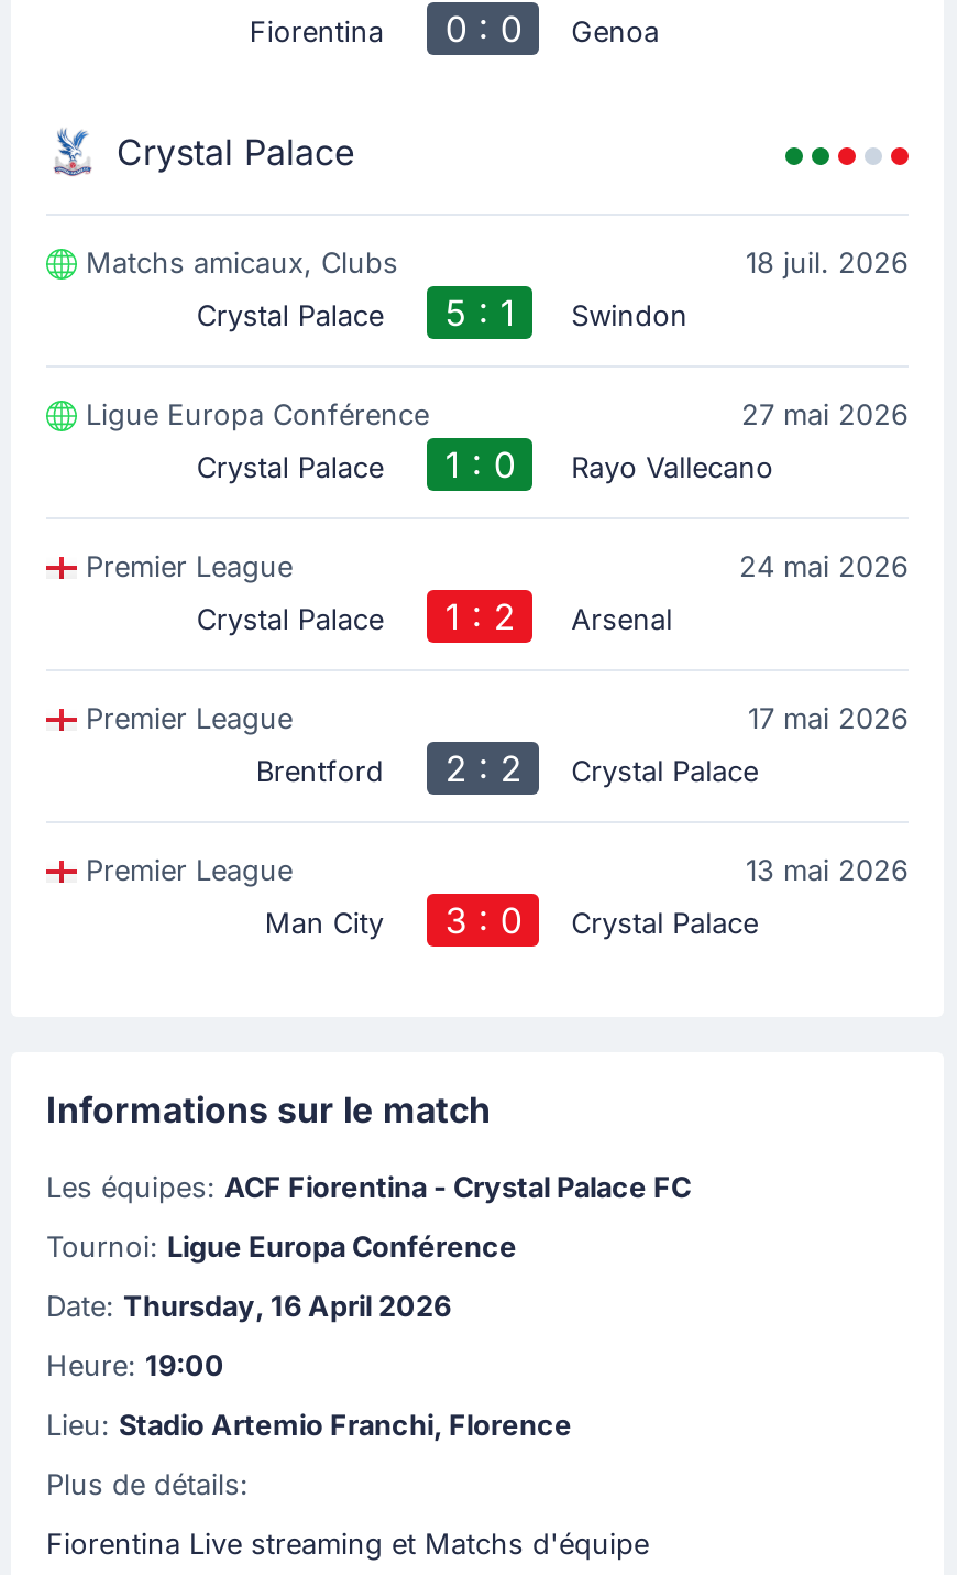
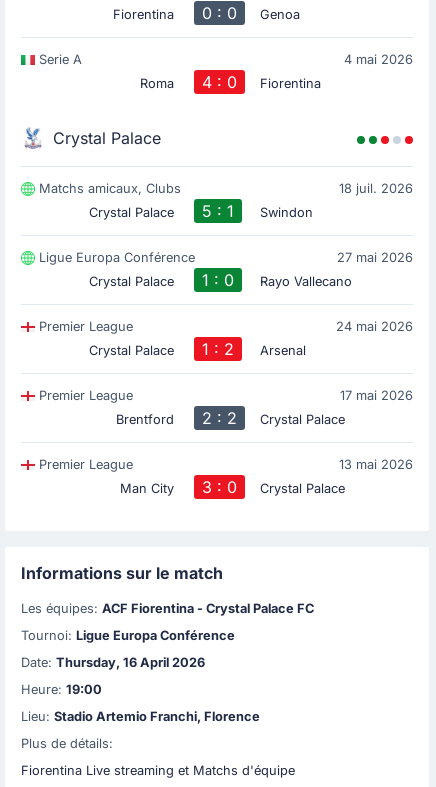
+ Serie A
+ 4 mai 2026
+ Roma
+ 4 : 0
+ Fiorentina
